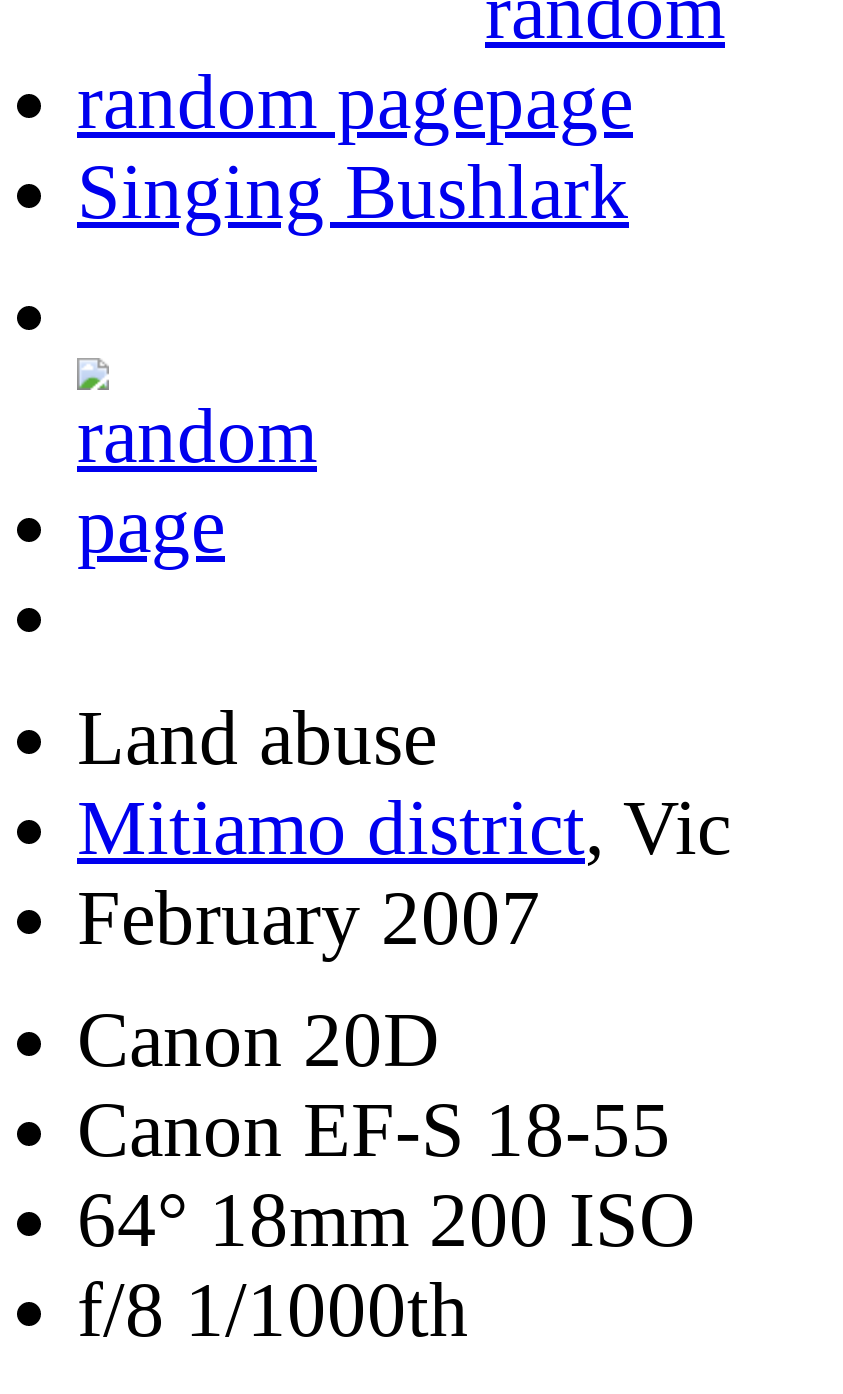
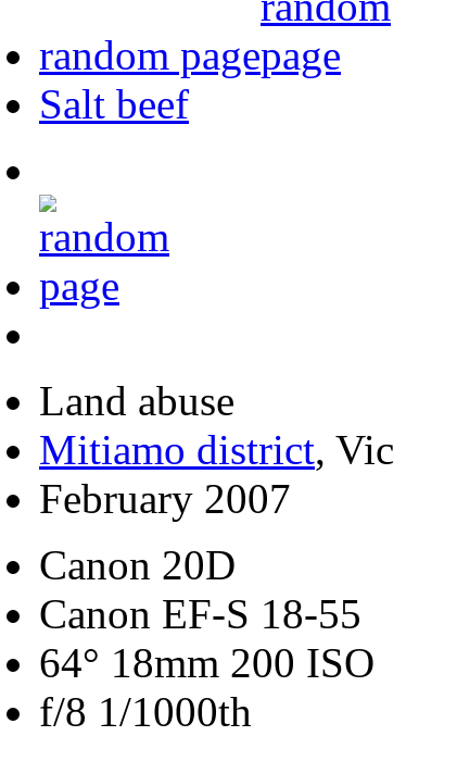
- Singing Bushlark
+ Salt beef
